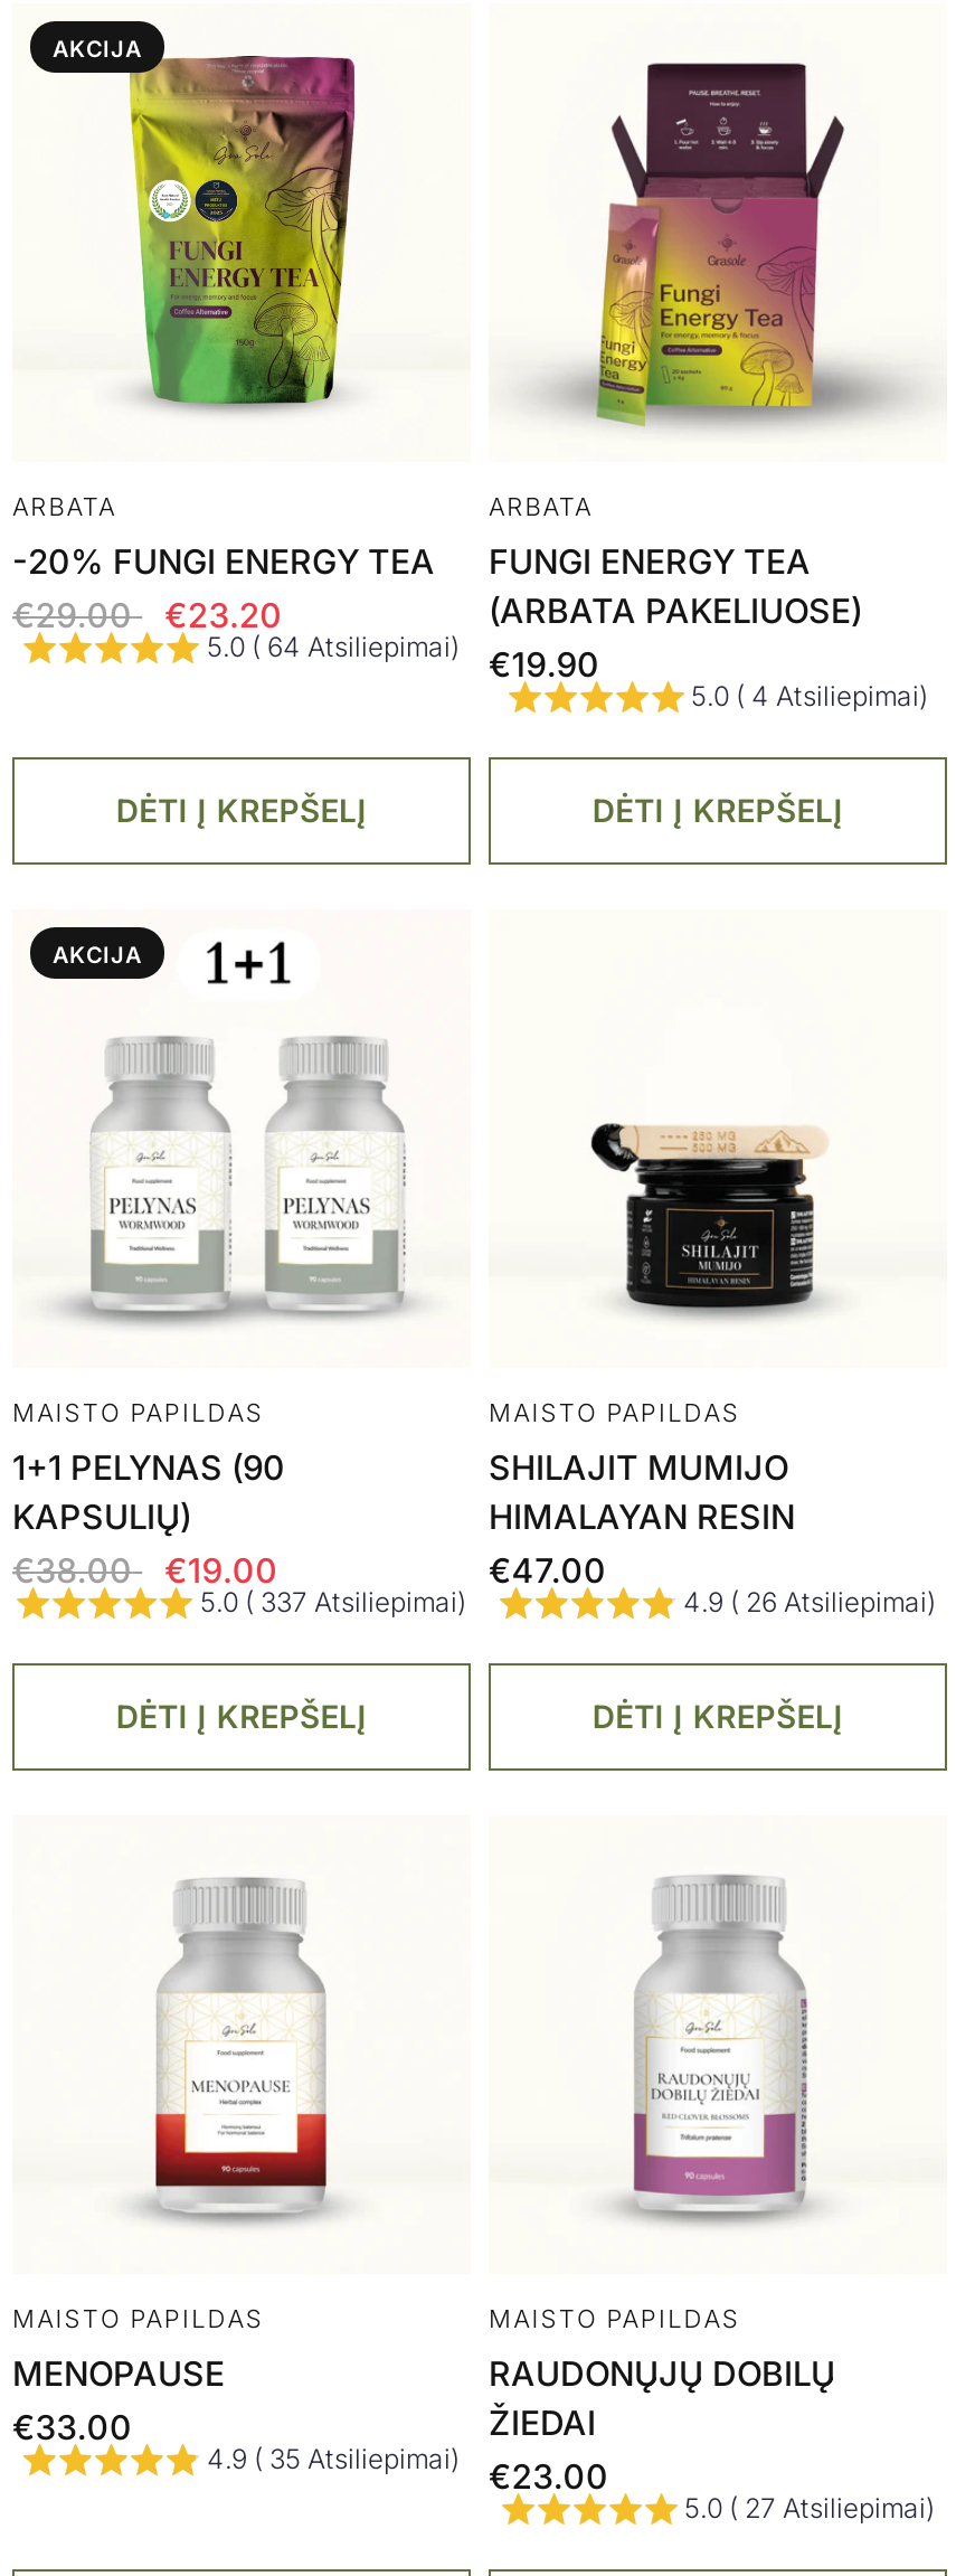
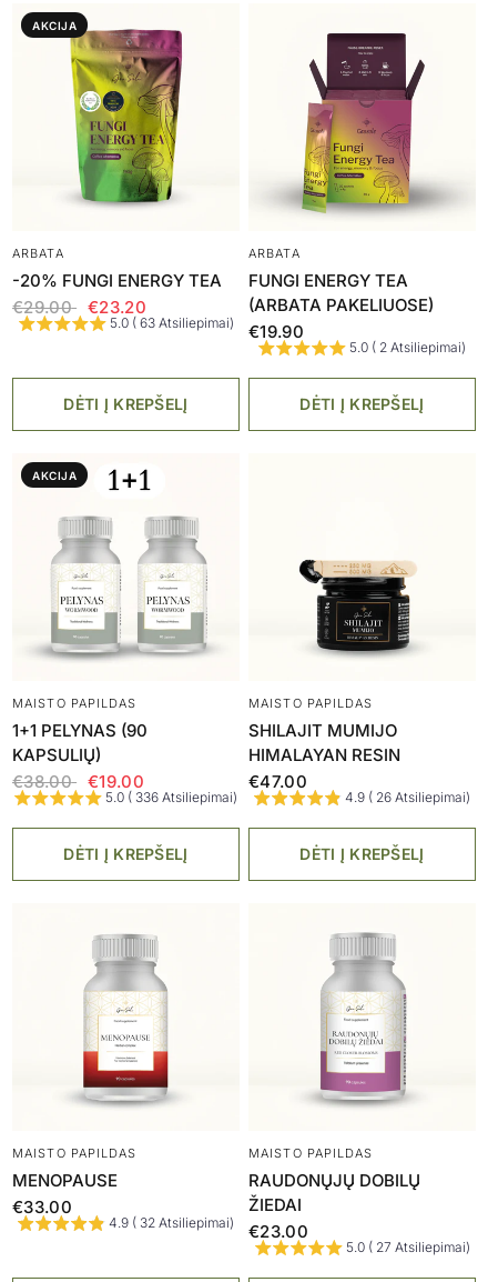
- 5.0 ( 64 Atsiliepimai)
+ 5.0 ( 63 Atsiliepimai)

- 5.0 ( 4 Atsiliepimai)
+ 5.0 ( 2 Atsiliepimai)

- 5.0 ( 337 Atsiliepimai)
+ 5.0 ( 336 Atsiliepimai)

- 4.9 ( 35 Atsiliepimai)
+ 4.9 ( 32 Atsiliepimai)
